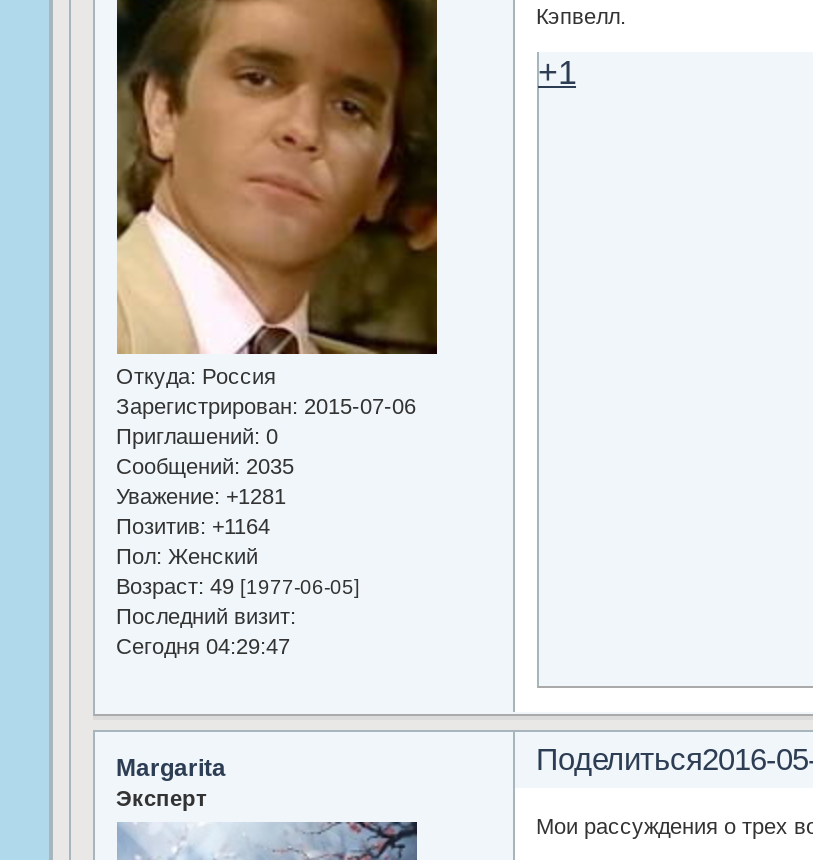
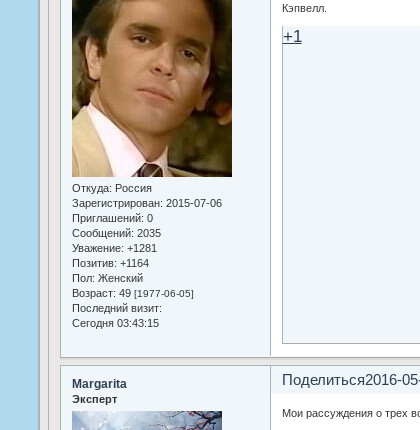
- Сегодня 04:29:47
+ Сегодня 03:43:15
